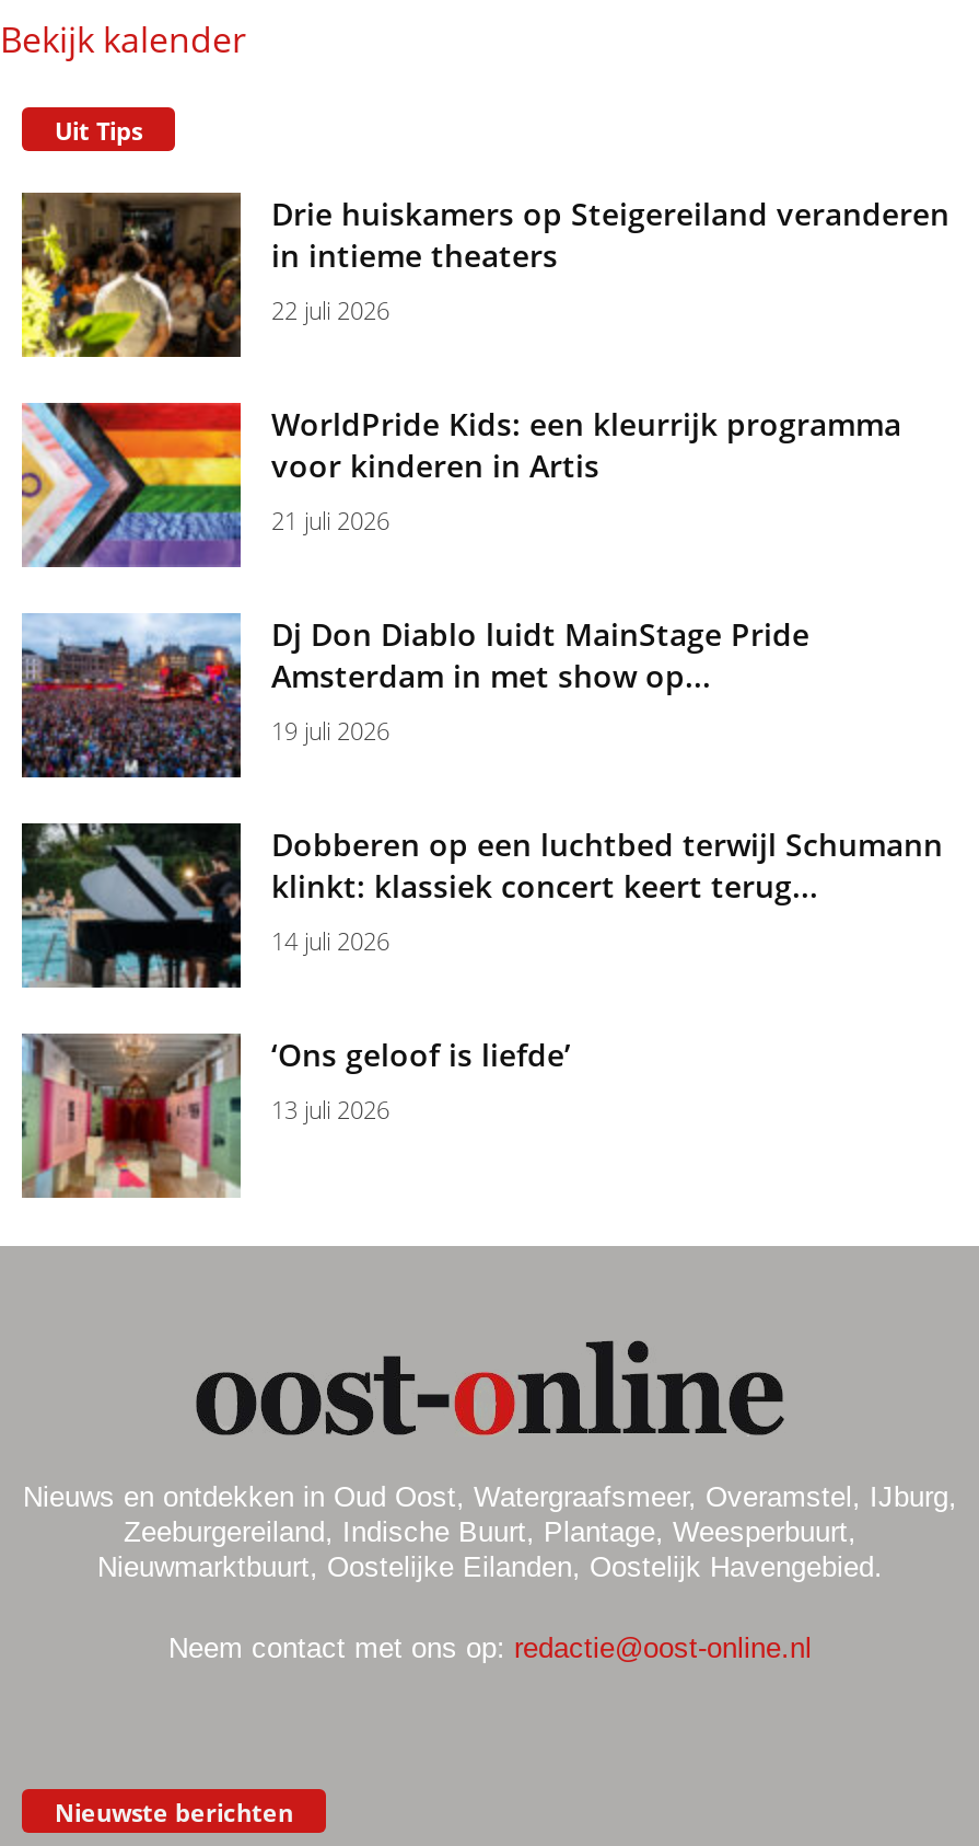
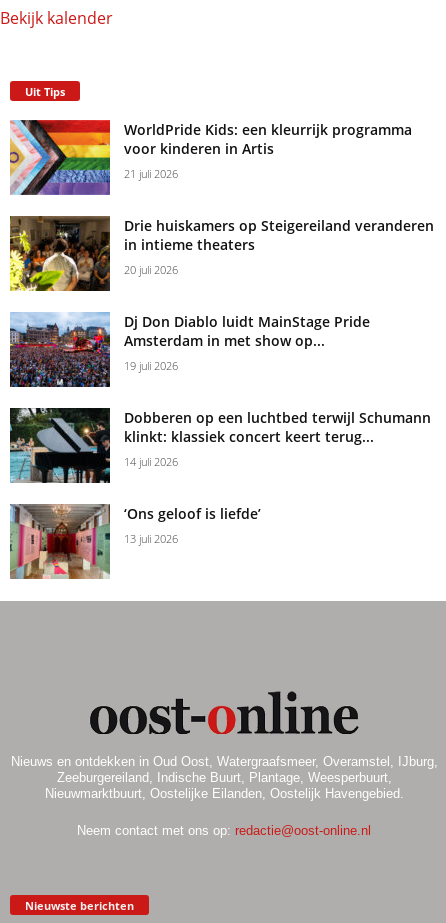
moved down: [image] | Drie huiskamers op Steigereiland veranderen | in intieme theaters

- 22 juli 2026

moved up: [image] | WorldPride Kids: een kleurrijk programma | voor kinderen in Artis | 21 juli 2026

+ 20 juli 2026
